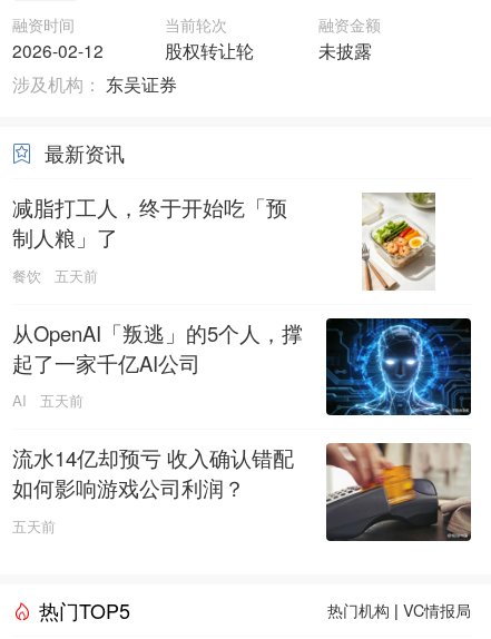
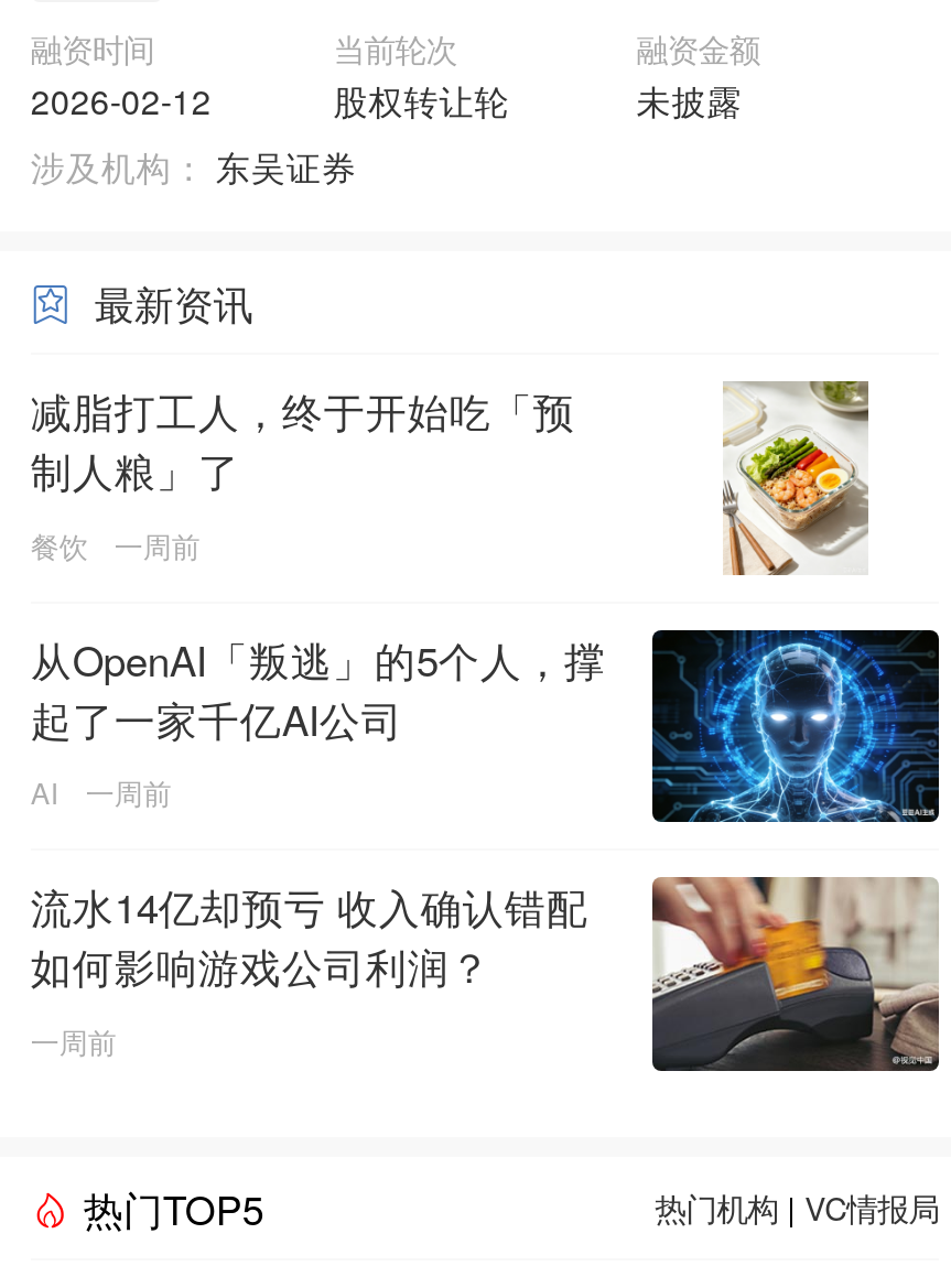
- 五天前
+ 一周前

- 五天前
+ 一周前

- 五天前
+ 一周前
